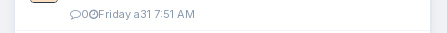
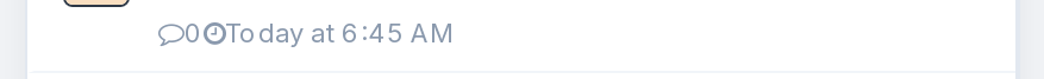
- 0 Friday a31 7:51 AM
+ 0 Today at 6:45 AM
